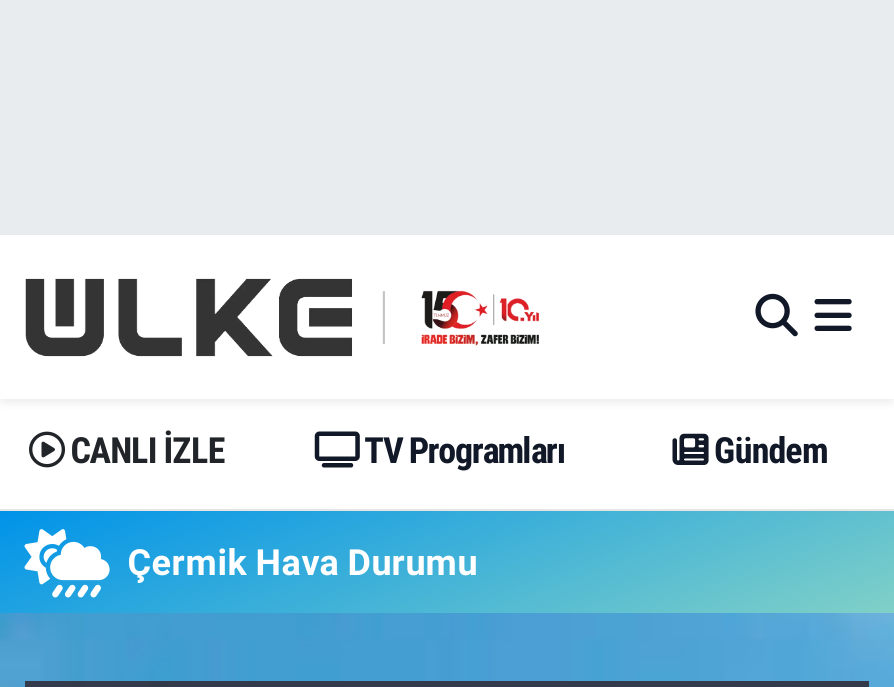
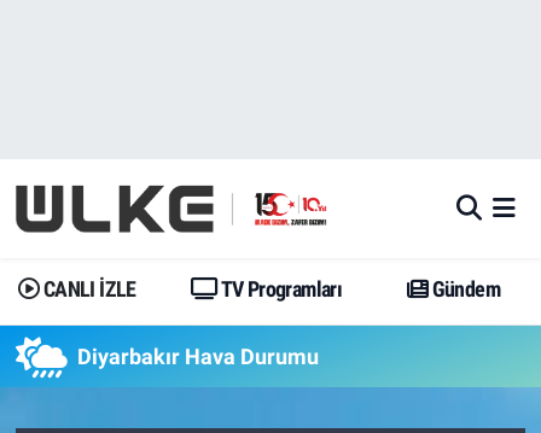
- Çermik Hava Durumu
+ Diyarbakır Hava Durumu
